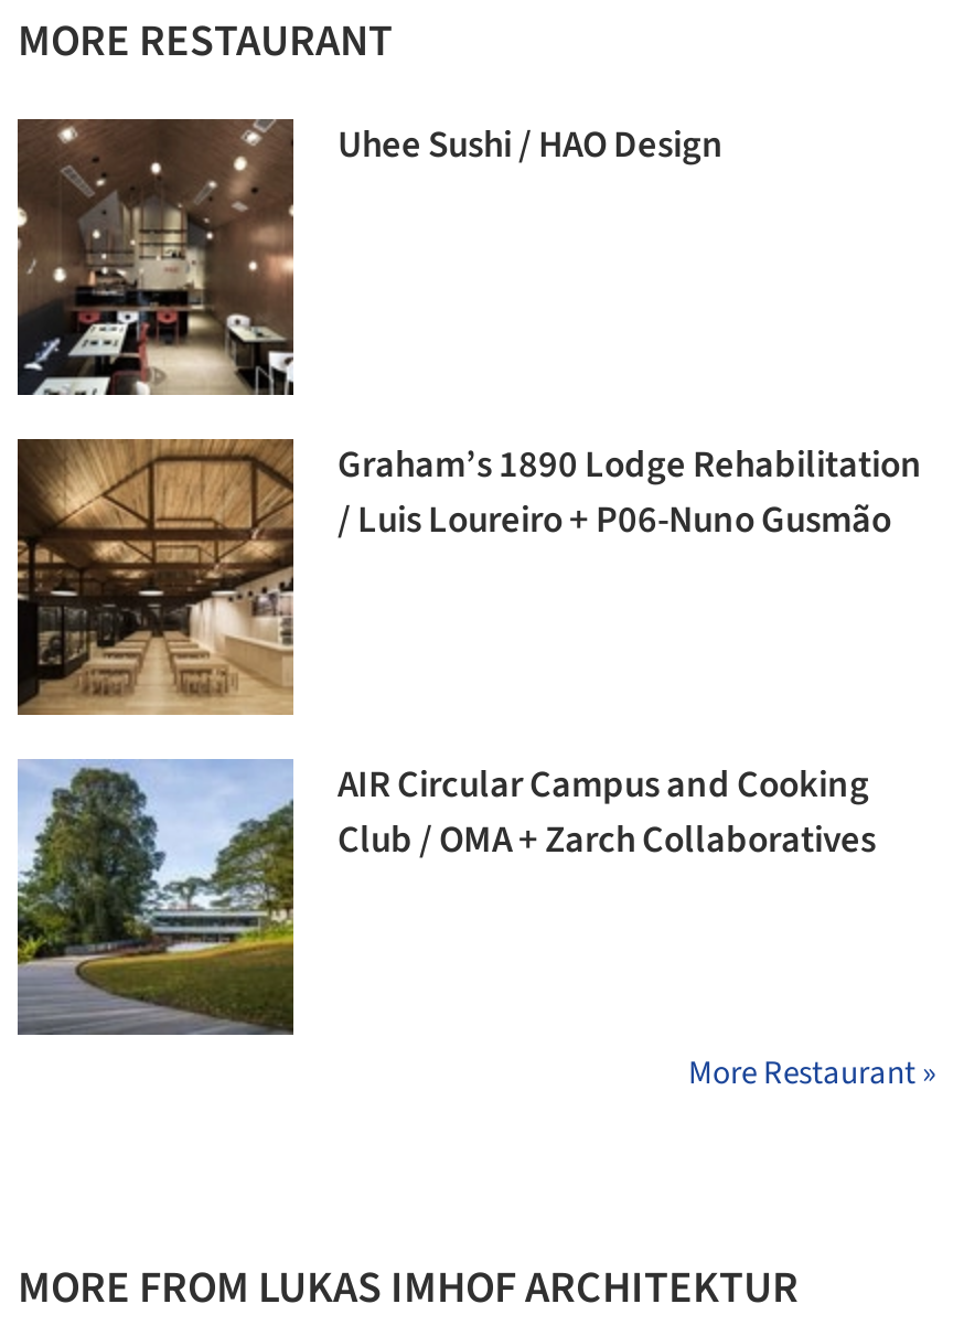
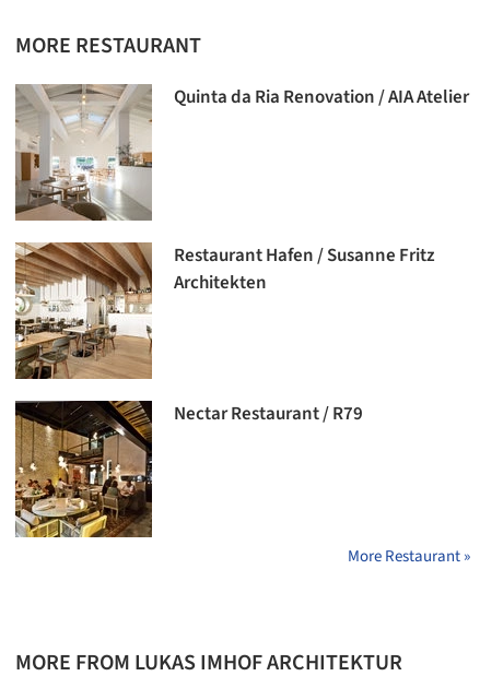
- [image]
- Uhee Sushi / HAO Design
+ [image]
+ Quinta da Ria Renovation / AIA Atelier

- [image]
- Graham’s 1890 Lodge Rehabilitation
- / Luis Loureiro + P06-Nuno Gusmão
+ [image]
+ Restaurant Hafen / Susanne Fritz
+ Architekten

- [image]
- AIR Circular Campus and Cooking
- Club / OMA + Zarch Collaboratives
+ [image]
+ Nectar Restaurant / R79
